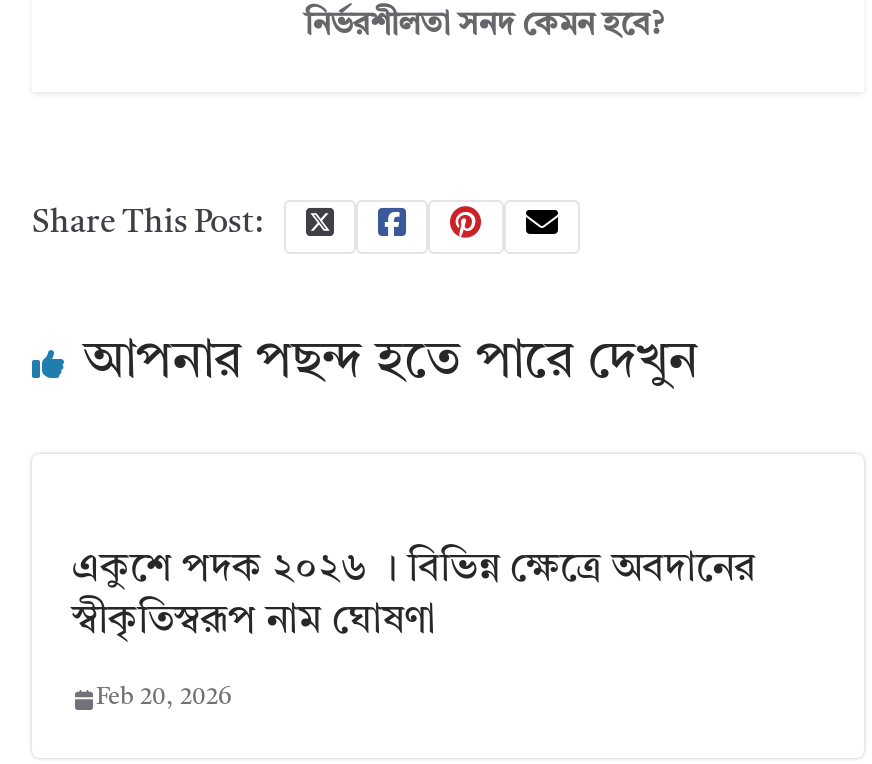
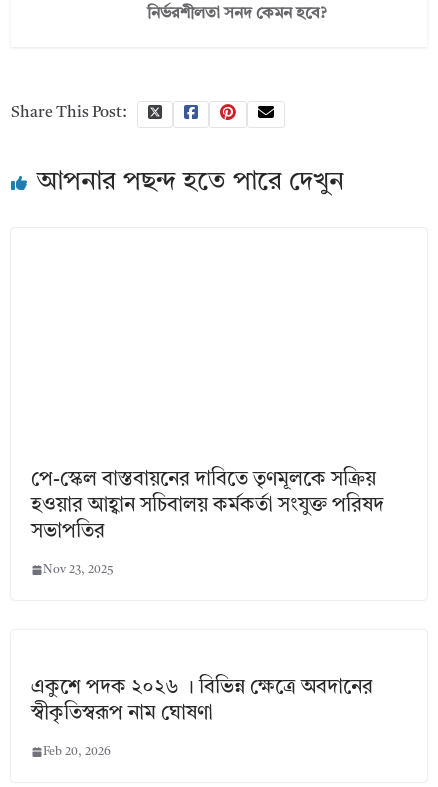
+ পে-স্কেল বাস্তবায়নের দাবিতে তৃণমূলকে সক্রিয়
+ হওয়ার আহ্বান সচিবালয় কর্মকর্তা সংযুক্ত পরিষদ
+ সভাপতির
+ Nov 23, 2025
